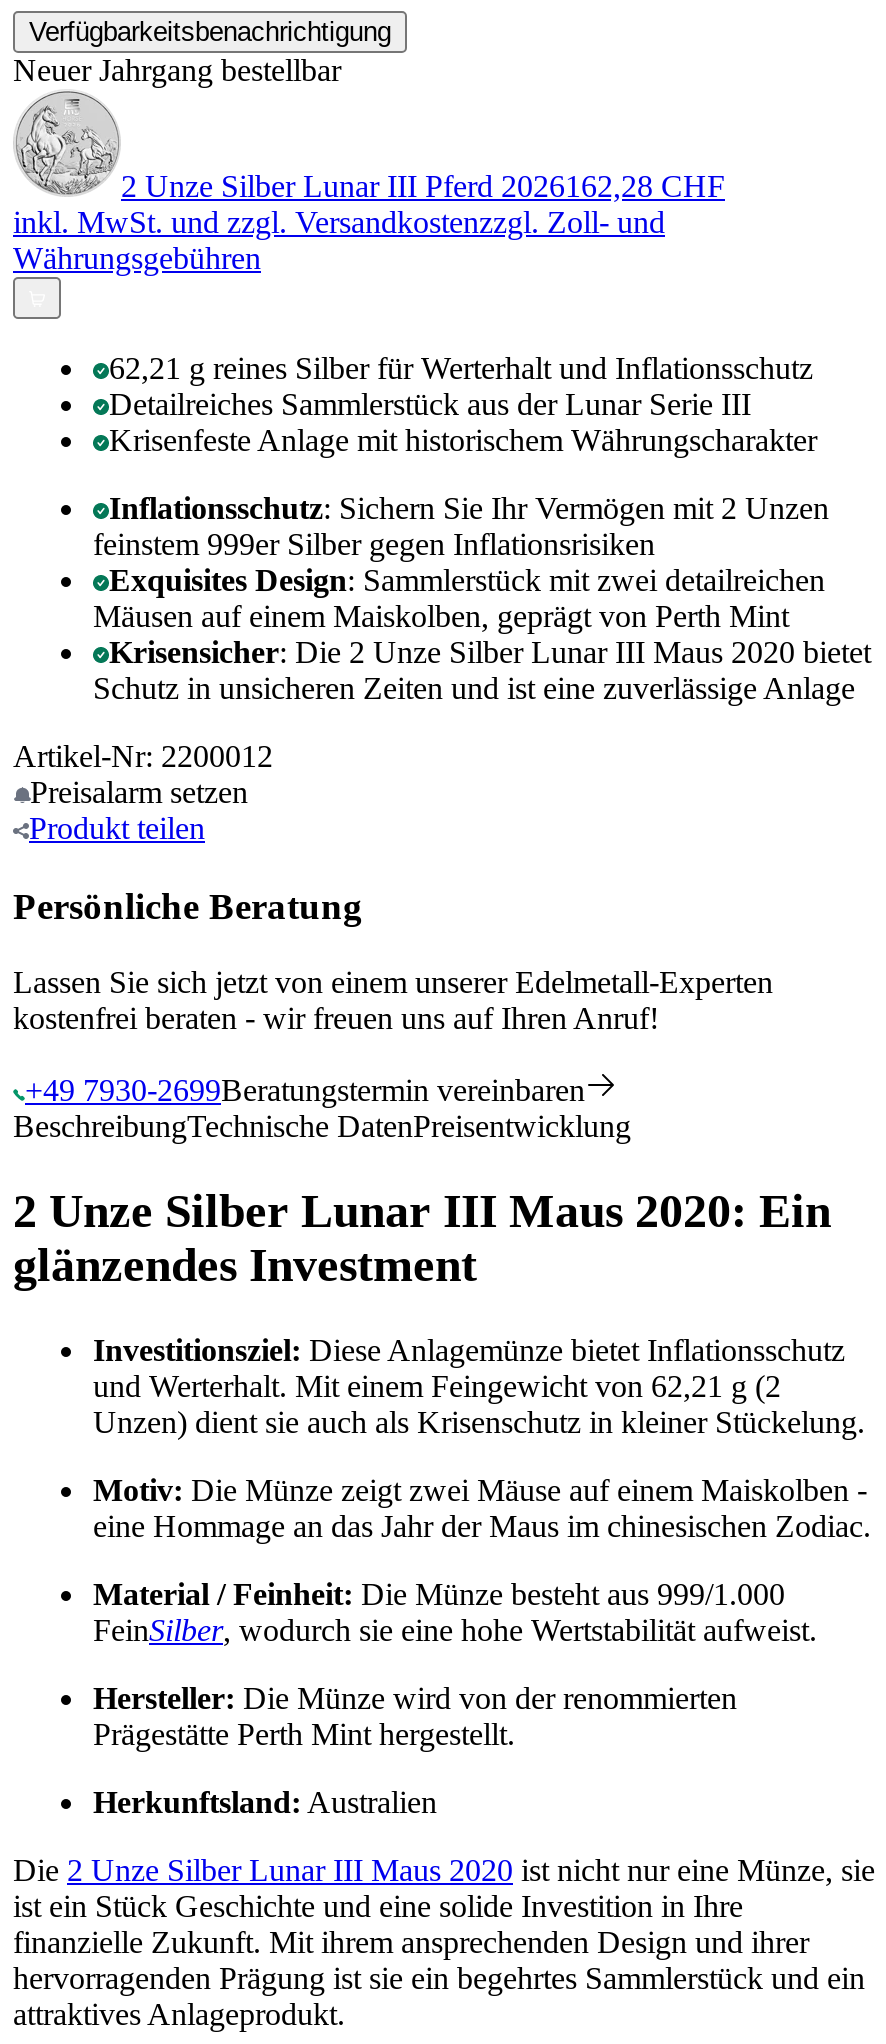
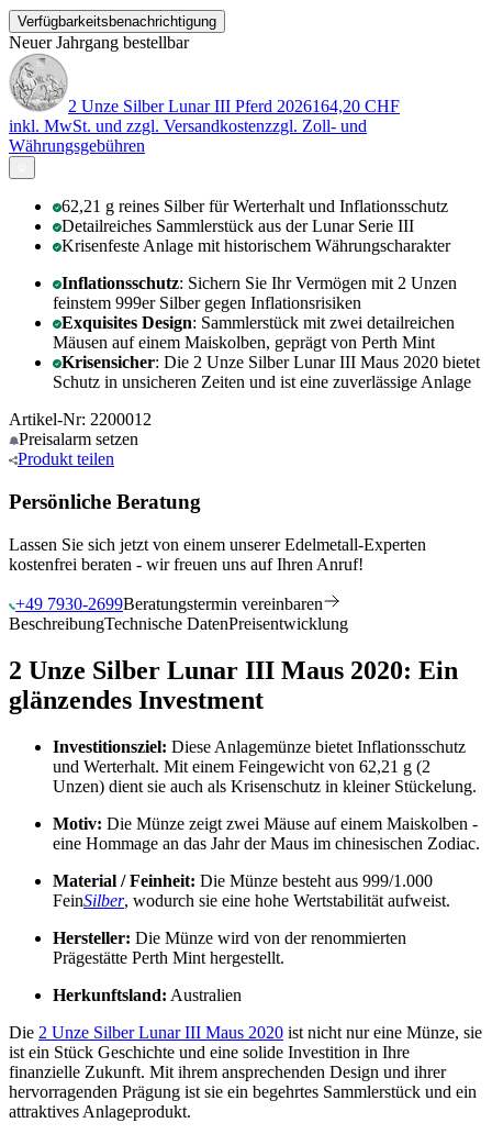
- 2 Unze Silber Lunar III Pferd 2026162,28 CHF
+ 2 Unze Silber Lunar III Pferd 2026164,20 CHF
